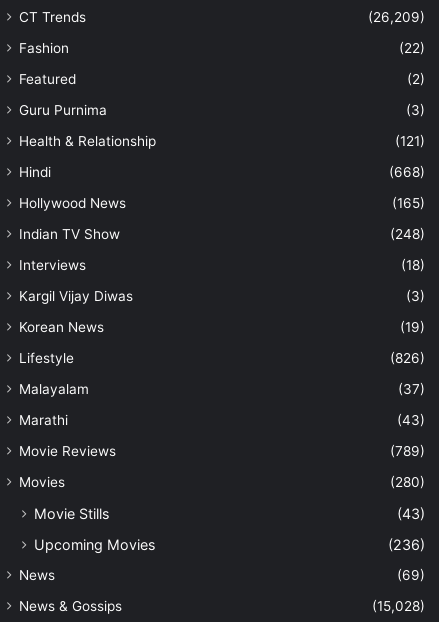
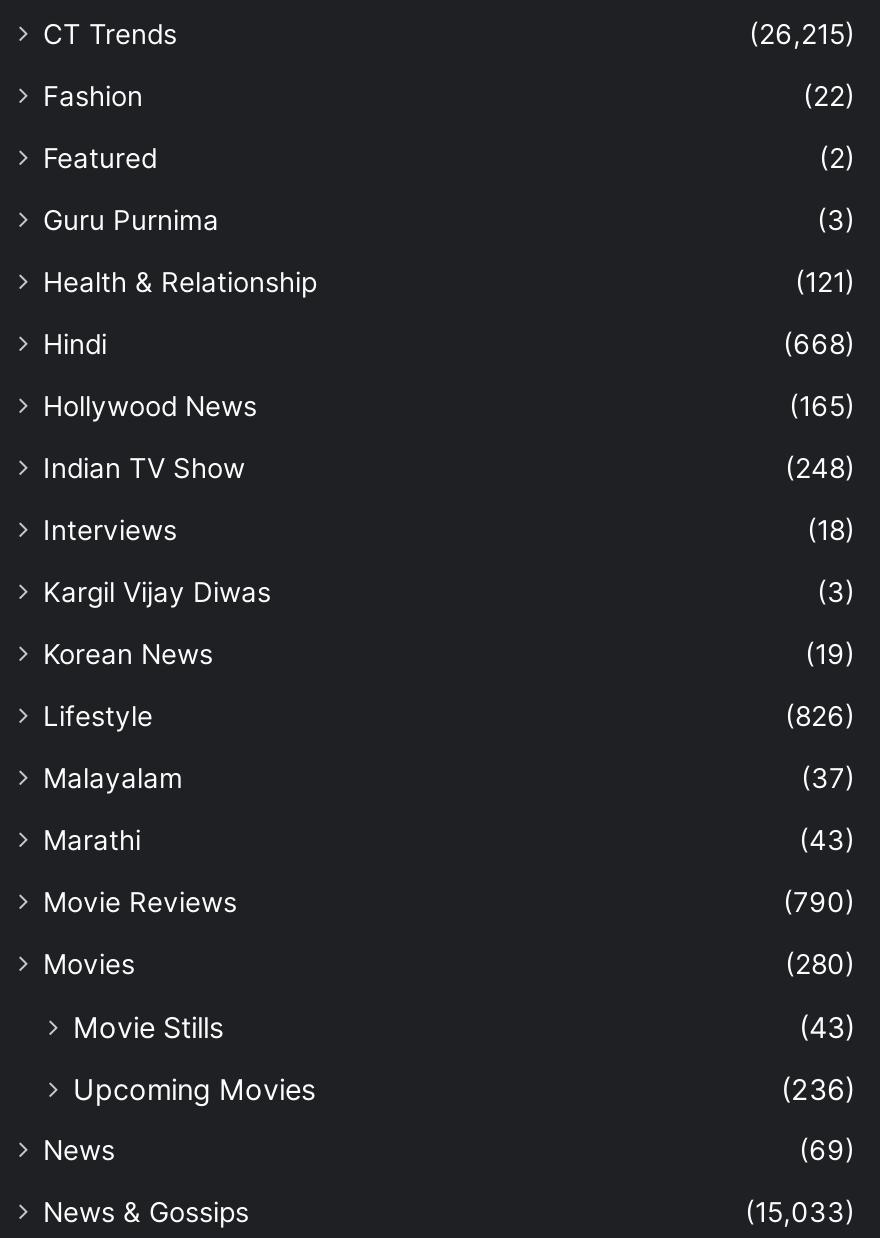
- (26,209)
+ (26,215)

- (789)
+ (790)

- (15,028)
+ (15,033)
